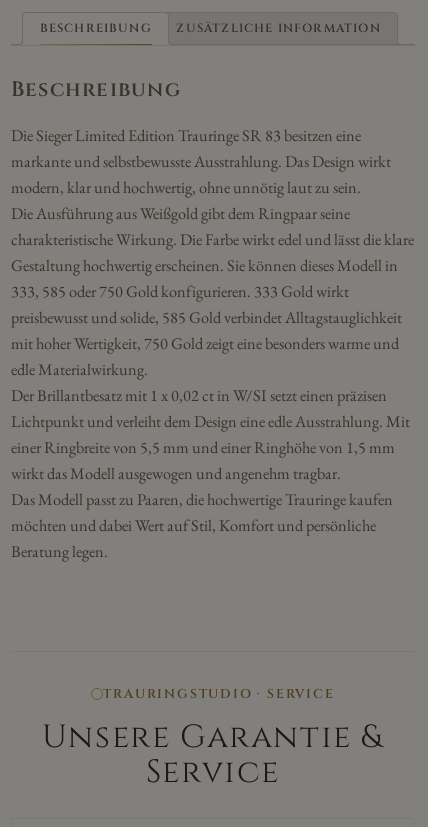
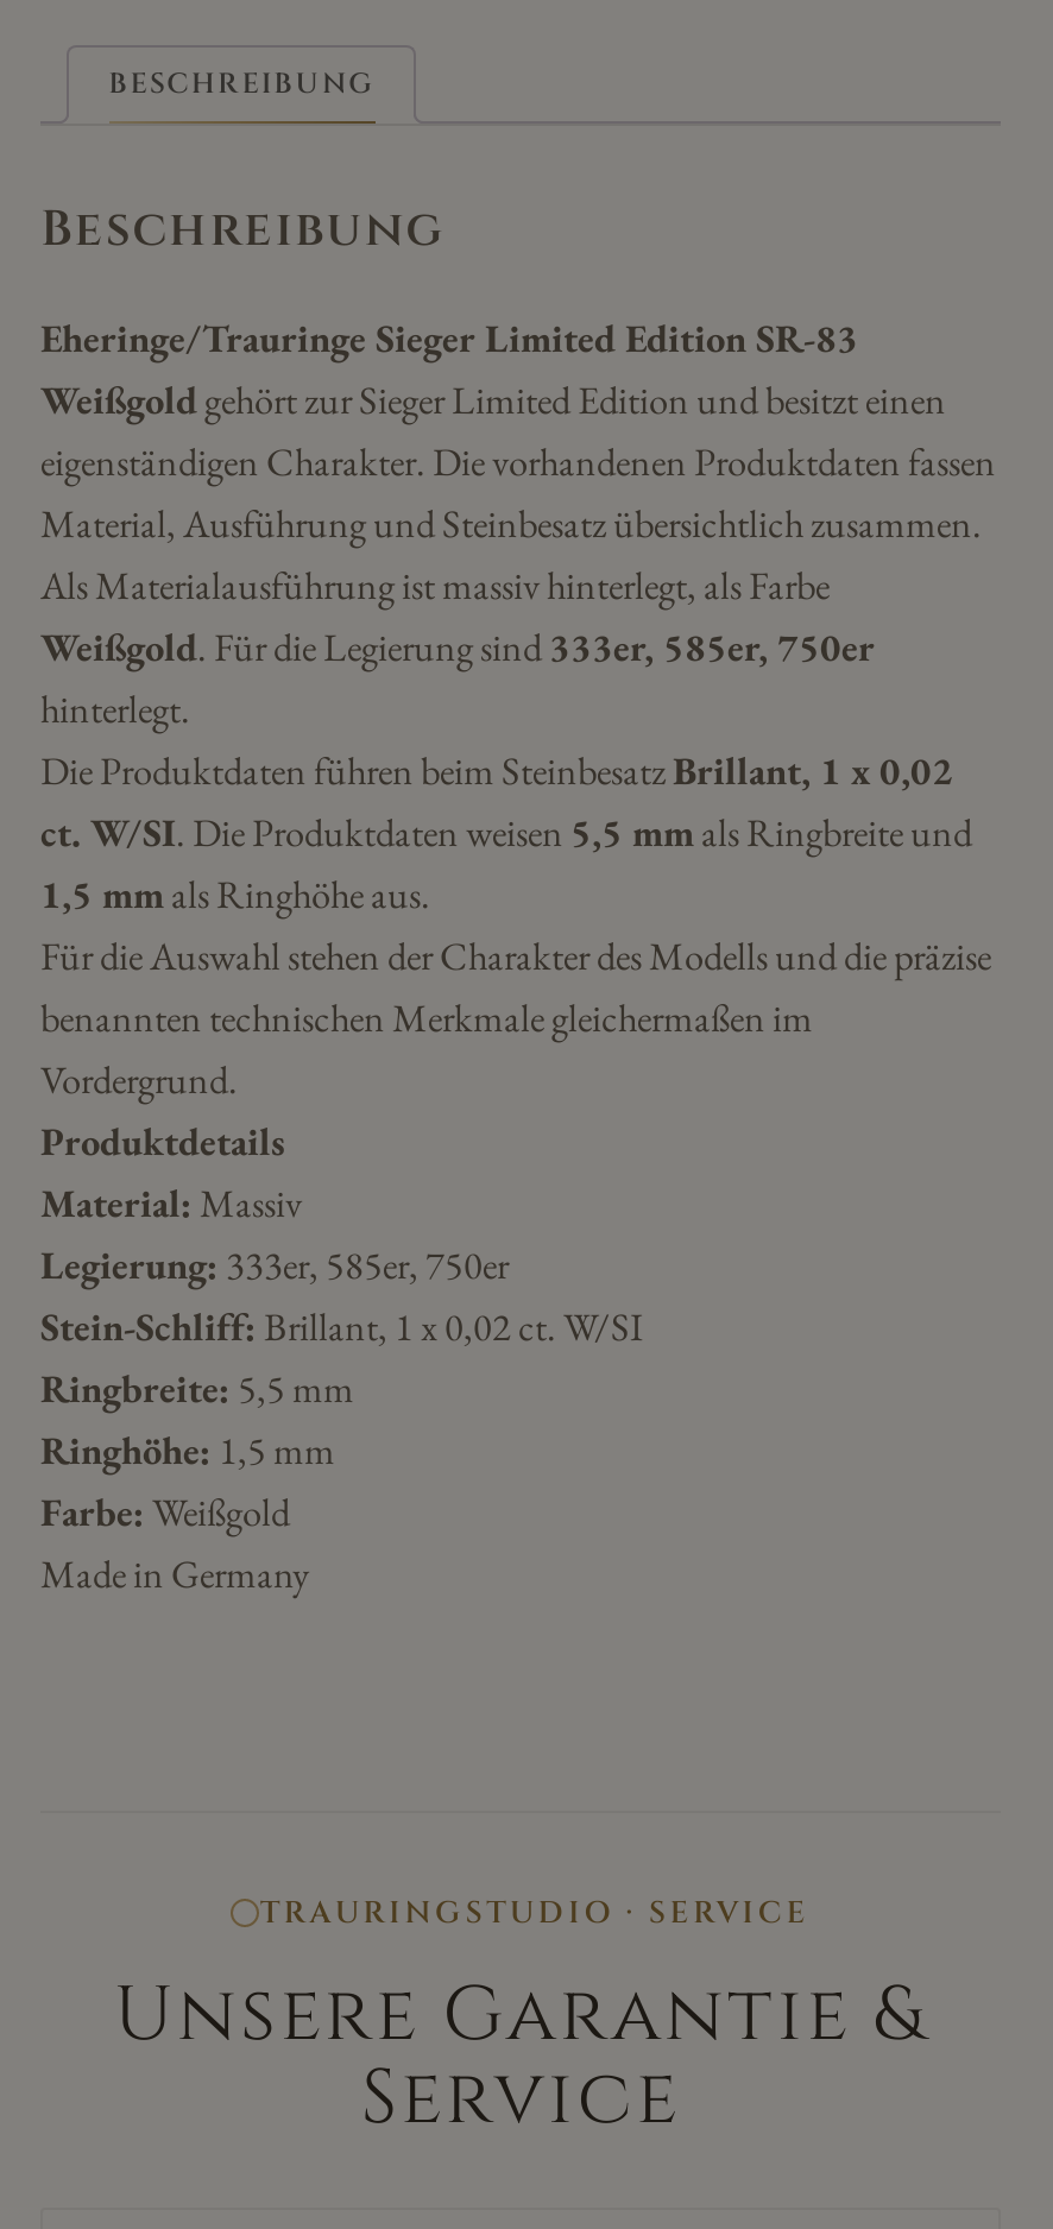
- ZUSÄTZLICHE INFORMATION

- Die Sieger Limited Edition Trauringe SR 83 besitzen eine
- markante und selbstbewusste Ausstrahlung. Das Design wirkt
- modern, klar und hochwertig, ohne unnötig laut zu sein.
- Die Ausführung aus Weißgold gibt dem Ringpaar seine
- charakteristische Wirkung. Die Farbe wirkt edel und lässt die klare
- Gestaltung hochwertig erscheinen. Sie können dieses Modell in
- 333, 585 oder 750 Gold konfigurieren. 333 Gold wirkt
- preisbewusst und solide, 585 Gold verbindet Alltagstauglichkeit
- mit hoher Wertigkeit, 750 Gold zeigt eine besonders warme und
- edle Materialwirkung.
- Der Brillantbesatz mit 1 x 0,02 ct in W/SI setzt einen präzisen
- Lichtpunkt und verleiht dem Design eine edle Ausstrahlung. Mit
- einer Ringbreite von 5,5 mm und einer Ringhöhe von 1,5 mm
- wirkt das Modell ausgewogen und angenehm tragbar.
- Das Modell passt zu Paaren, die hochwertige Trauringe kaufen
- möchten und dabei Wert auf Stil, Komfort und persönliche
- Beratung legen.
+ Eheringe/Trauringe Sieger Limited Edition SR-83
+ Weißgoldgehört zur Sieger Limited Edition und besitzt einen
+ eigenständigen Charakter. Die vorhandenen Produktdaten fassen
+ Material, Ausführung und Steinbesatz übersichtlich zusammen.
+ Als Materialausführung ist massiv hinterlegt, als Farbe
+ Weißgold. Für die Legierung sind 333er, 585er, 750er
+ hinterlegt.
+ Die Produktdaten führen beim SteinbesatzBrillant, 1 x 0,02
+ ct. W/SI. Die Produktdaten weisen 5,5 mmals Ringbreite und
+ 1,5 mmals Ringhöhe aus.
+ Für die Auswahl stehen der Charakter des Modells und die präzise
+ benannten technischen Merkmale gleichermaßen im
+ Vordergrund.
+ Produktdetails
+ Material: Massiv
+ Legierung: 333er, 585er, 750er
+ Stein-Schliff: Brillant, 1 x 0,02 ct. W/SI
+ Ringbreite: 5,5 mm
+ Ringhöhe: 1,5 mm
+ Farbe: Weißgold
+ Made in Germany
